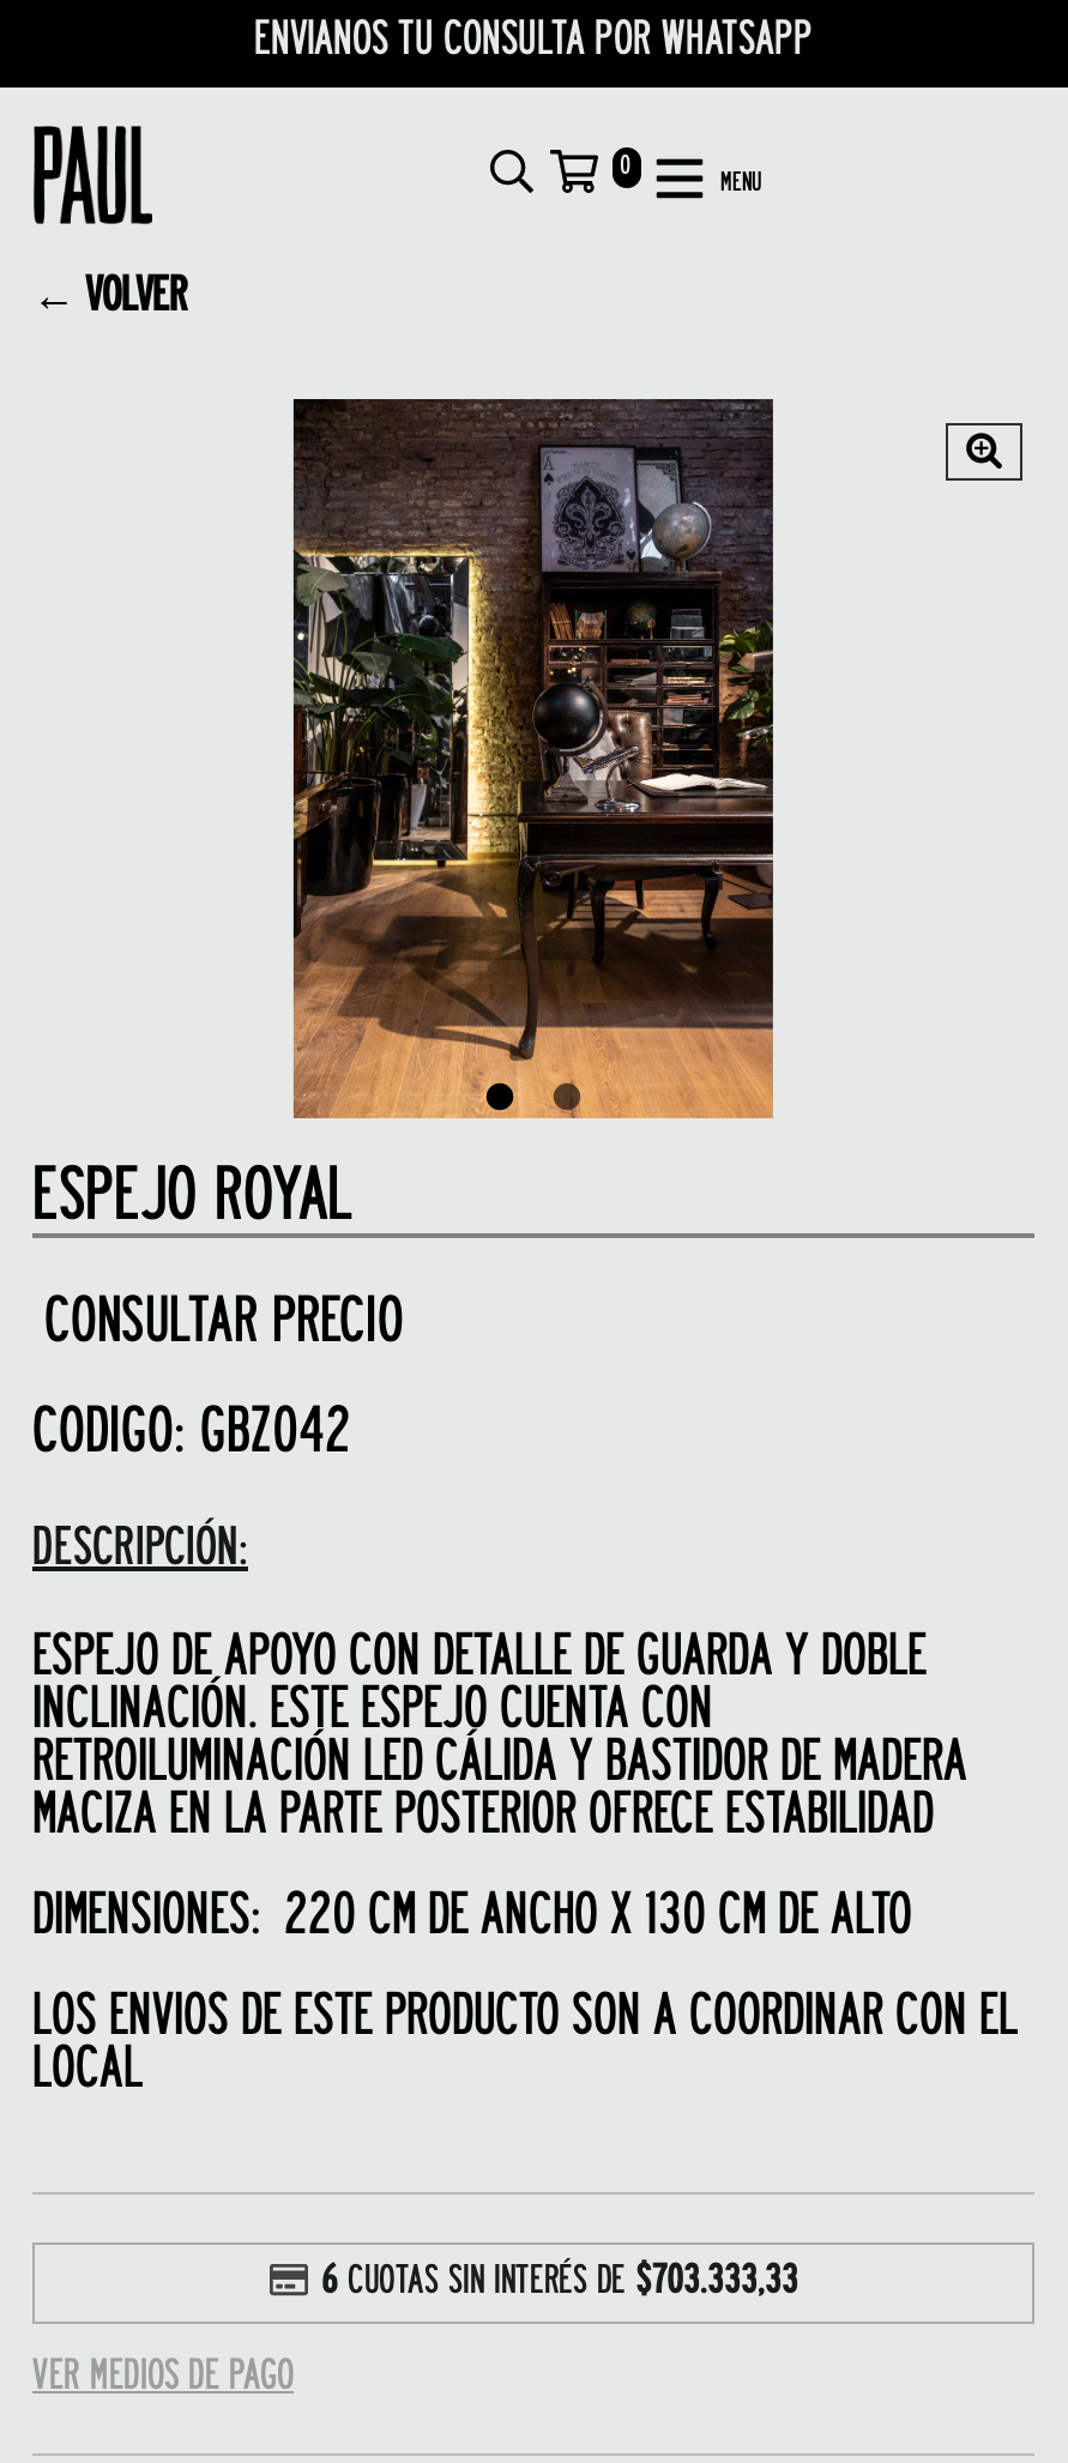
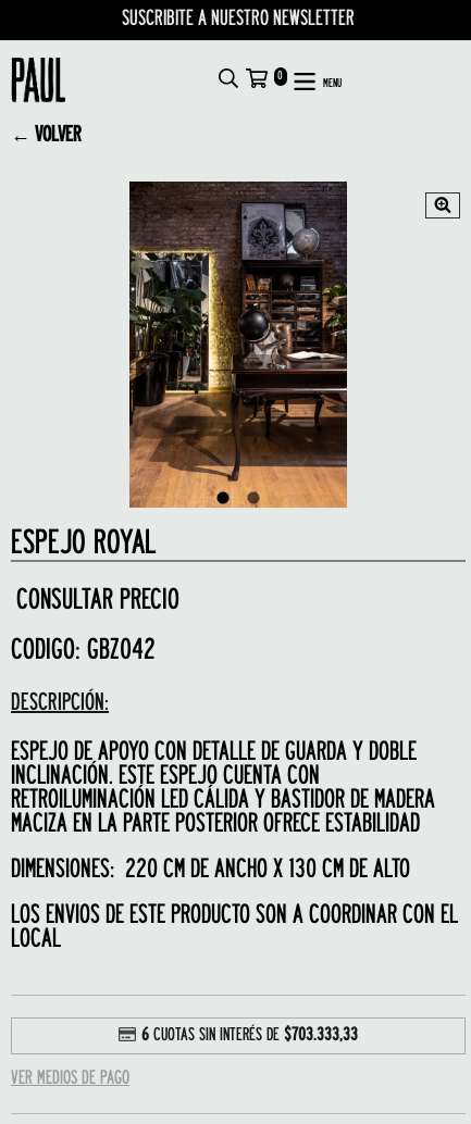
- ENVIANOS TU CONSULTA POR WHATSAPP
+ SUSCRIBITE A NUESTRO NEWSLETTER
